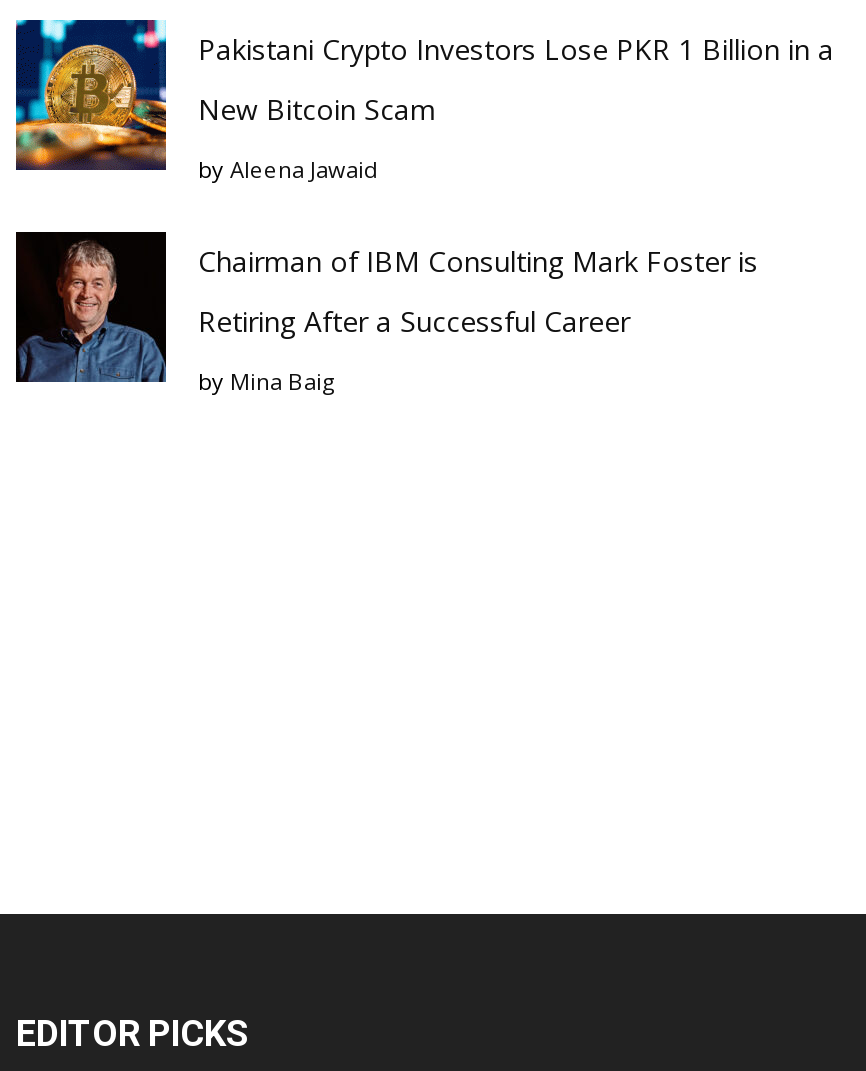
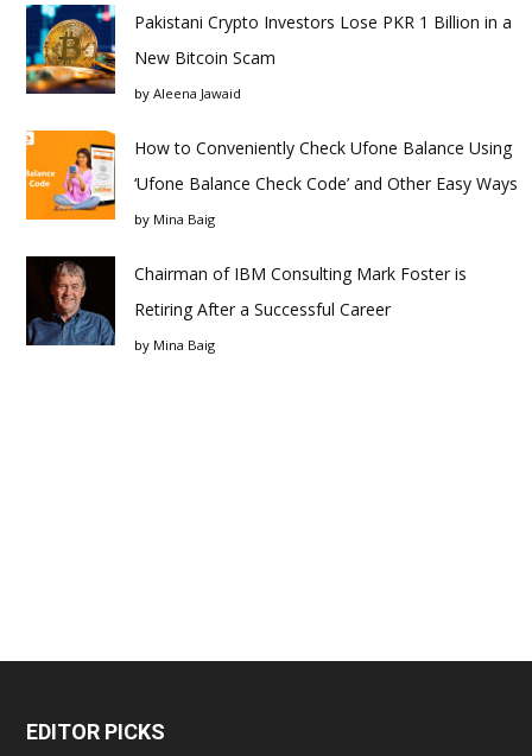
+ [image]
+ How to Conveniently Check Ufone Balance Using
+ ‘Ufone Balance Check Code’ and Other Easy Ways
+ by Mina Baig
